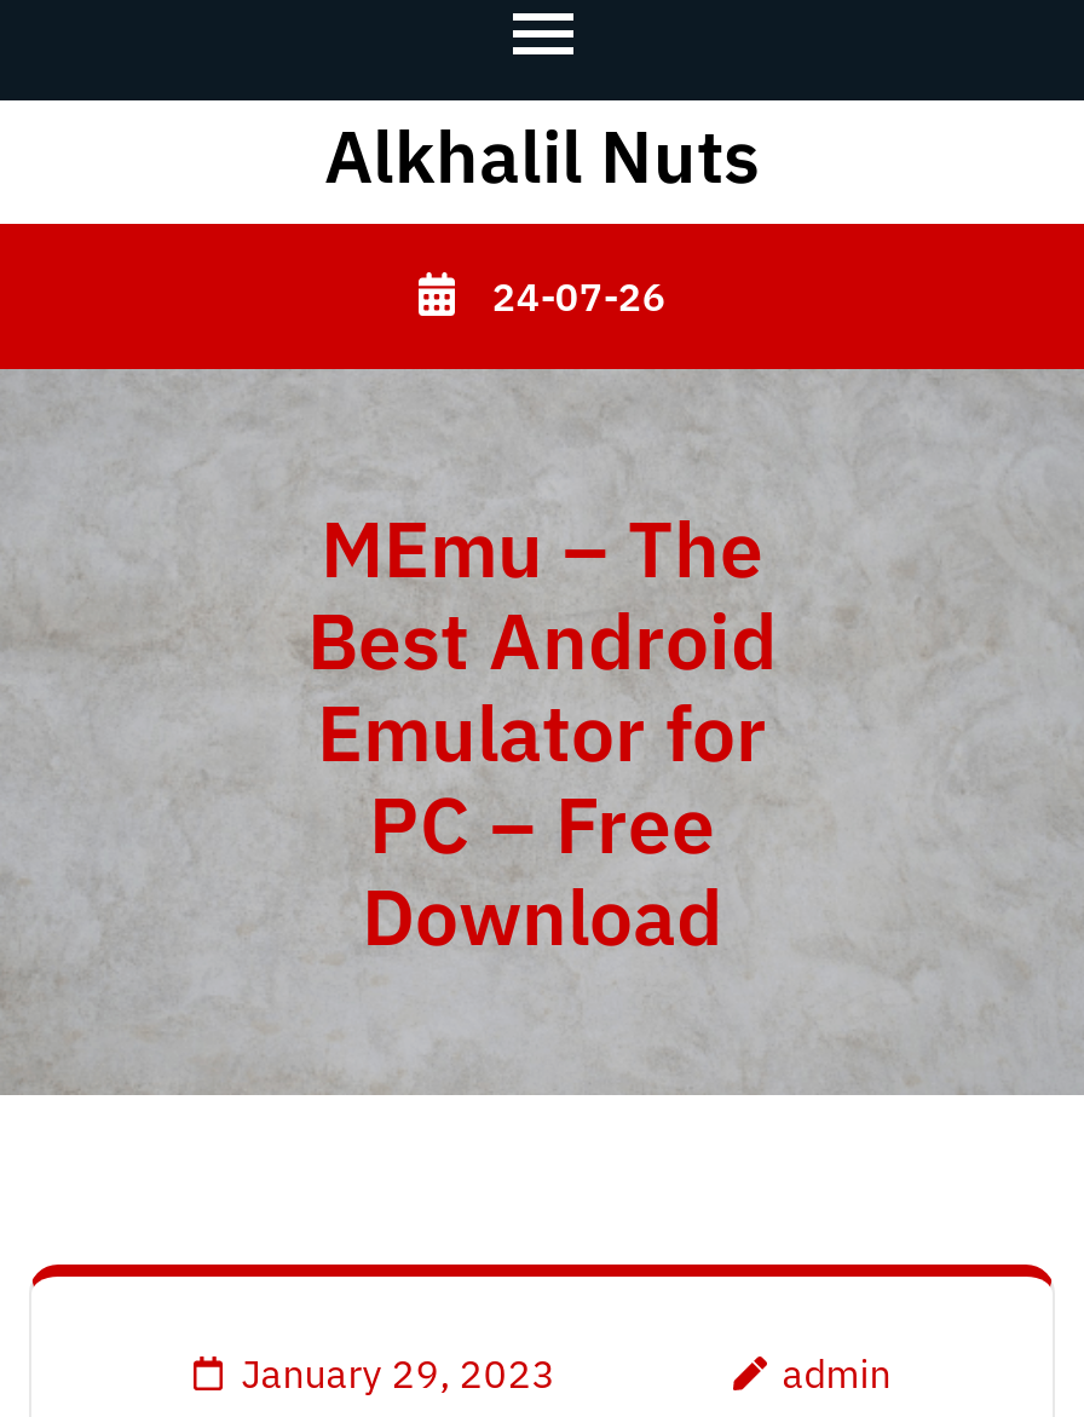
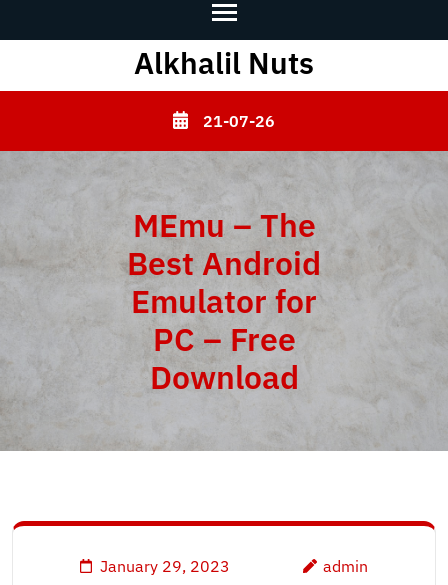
- 24-07-26
+ 21-07-26
